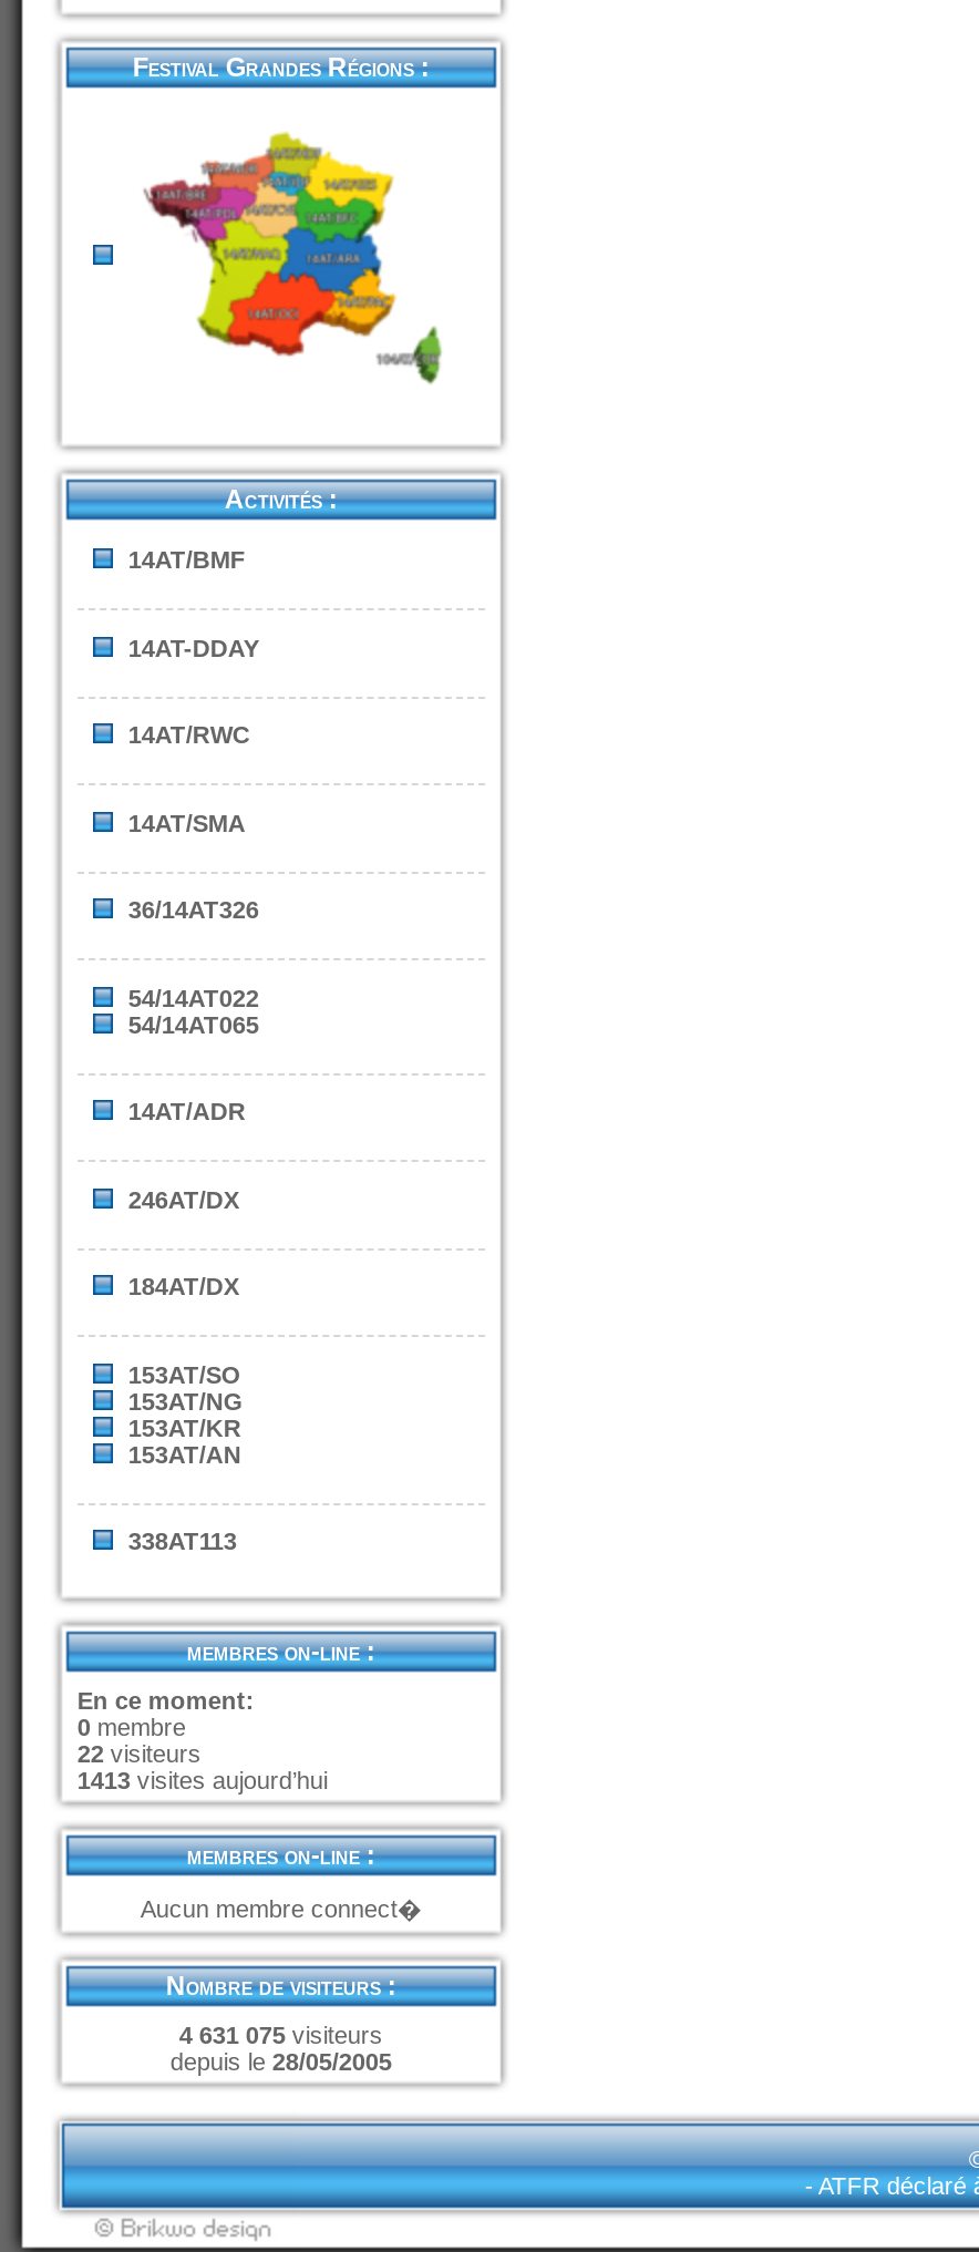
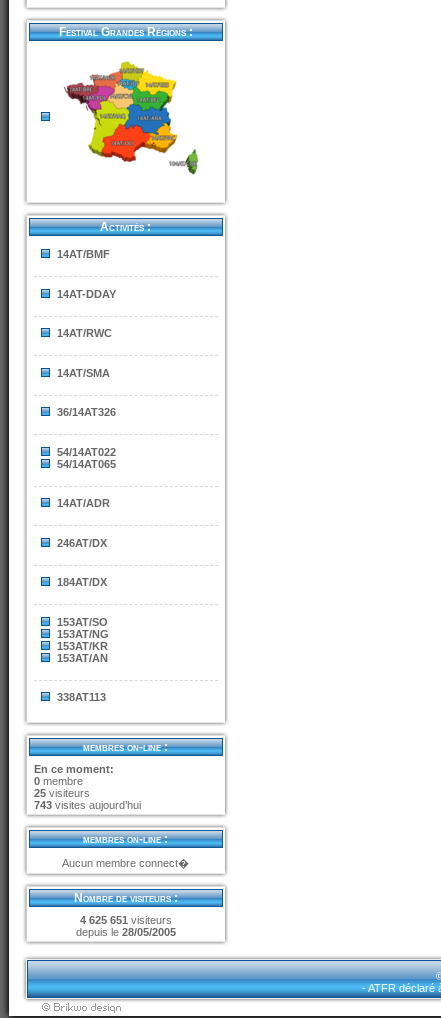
- 22 visiteurs
+ 25 visiteurs

- 1413 visites aujourd’hui
+ 743 visites aujourd’hui

- 4 631 075 visiteurs
+ 4 625 651 visiteurs
